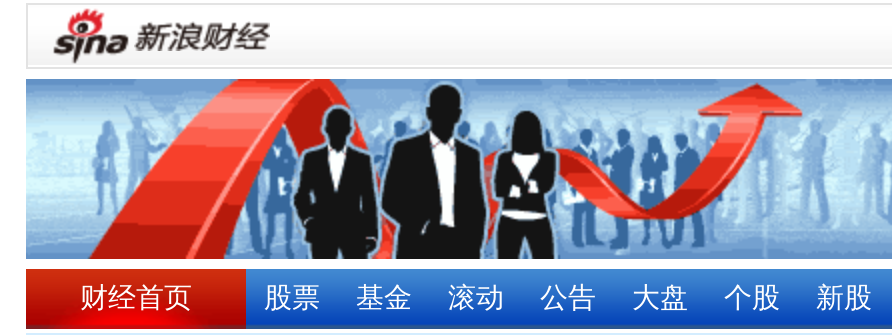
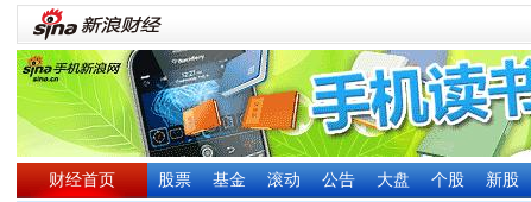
- [image]
+ [image]
